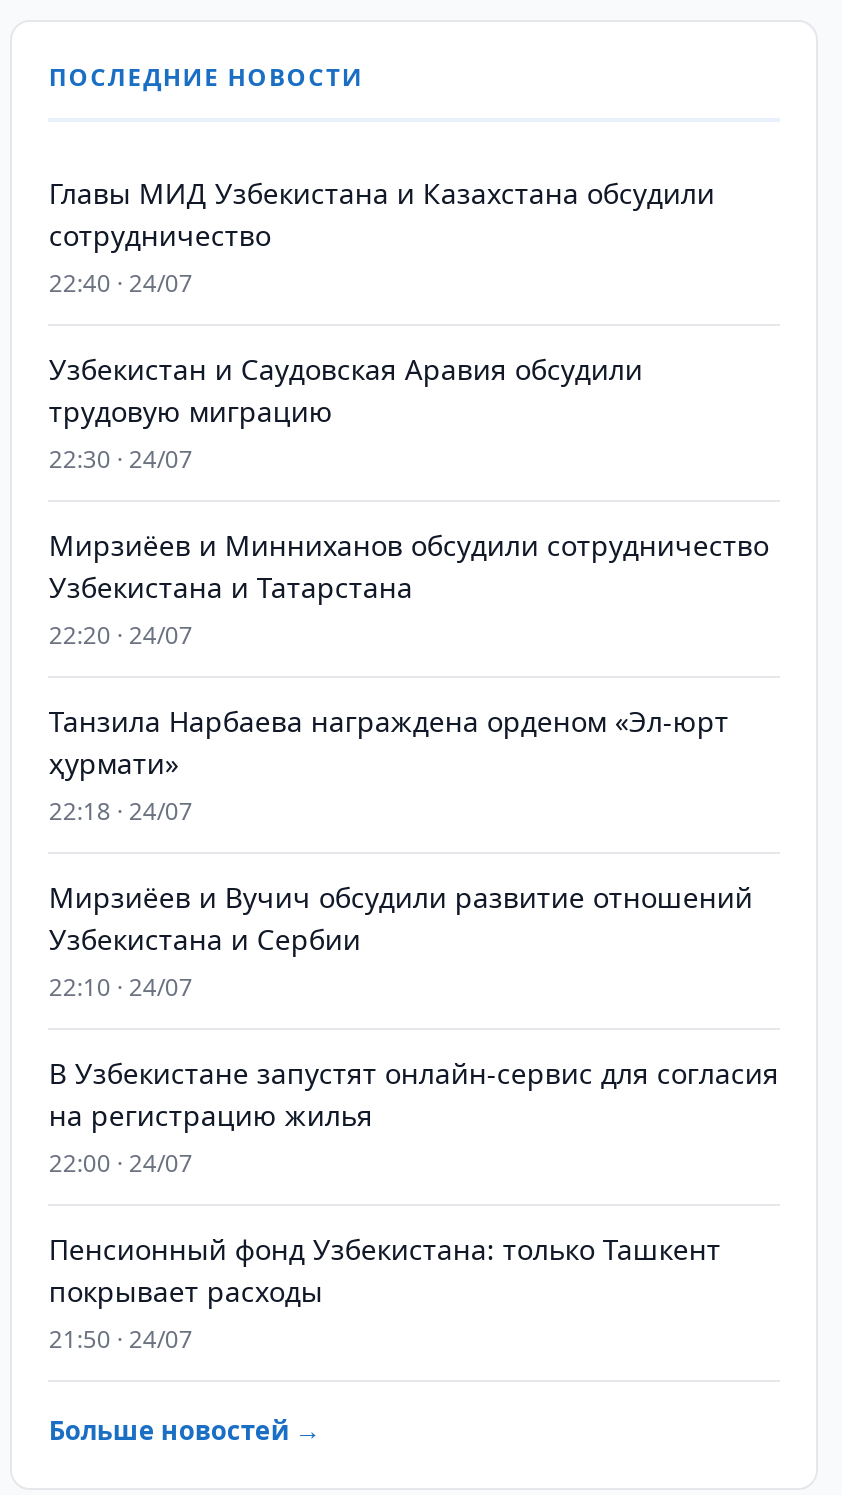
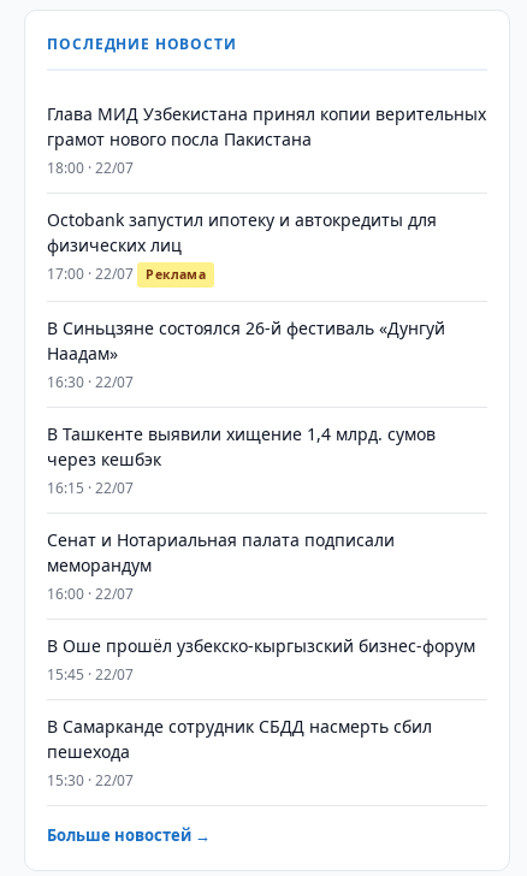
- Главы МИД Узбекистана и Казахстана обсудили
- сотрудничество
- 22:40 · 24/07
+ Глава МИД Узбекистана принял копии верительных
+ грамот нового посла Пакистана
+ 18:00 · 22/07

- Узбекистан и Саудовская Аравия обсудили
- трудовую миграцию
- 22:30 · 24/07
+ Octobank запустил ипотеку и автокредиты для
+ физических лиц
+ 17:00 · 22/07 Реклама

- Мирзиёев и Минниханов обсудили сотрудничество
- Узбекистана и Татарстана
- 22:20 · 24/07
+ В Синьцзяне состоялся 26-й фестиваль «Дунгуй
+ Наадам»
+ 16:30 · 22/07

- Танзила Нарбаева награждена орденом «Эл-юрт
- ҳурмати»
- 22:18 · 24/07
+ В Ташкенте выявили хищение 1,4 млрд. сумов
+ через кешбэк
+ 16:15 · 22/07

- Мирзиёев и Вучич обсудили развитие отношений
- Узбекистана и Сербии
- 22:10 · 24/07
+ Сенат и Нотариальная палата подписали
+ меморандум
+ 16:00 · 22/07

- В Узбекистане запустят онлайн-сервис для согласия
- на регистрацию жилья
- 22:00 · 24/07
+ В Оше прошёл узбекско-кыргызский бизнес-форум
+ 15:45 · 22/07

- Пенсионный фонд Узбекистана: только Ташкент
- покрывает расходы
- 21:50 · 24/07
+ В Самарканде сотрудник СБДД насмерть сбил
+ пешехода
+ 15:30 · 22/07
